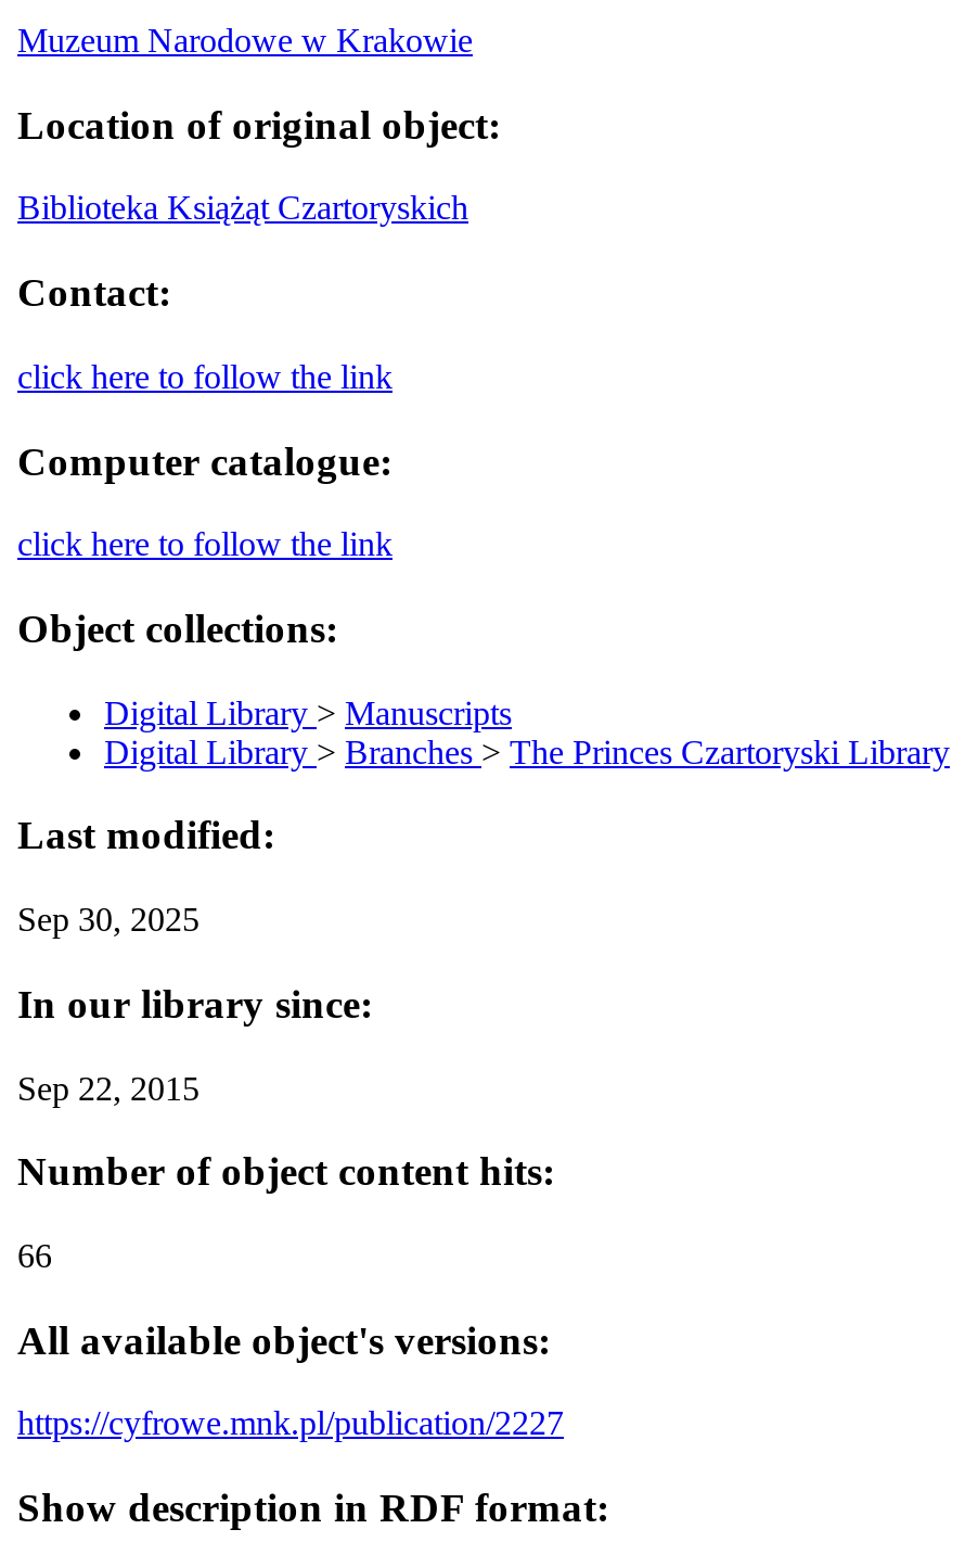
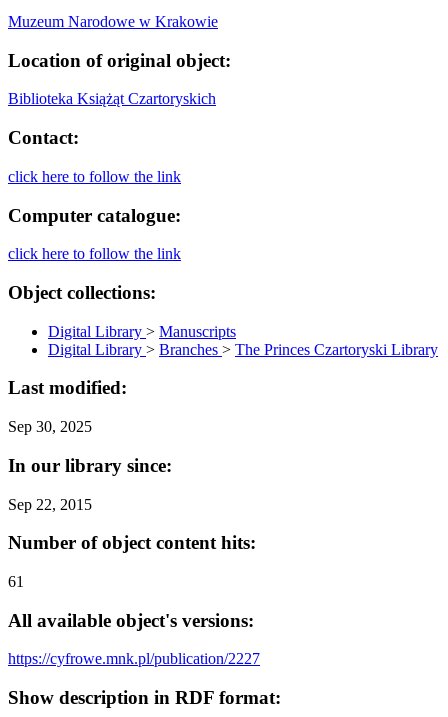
- 66
+ 61
